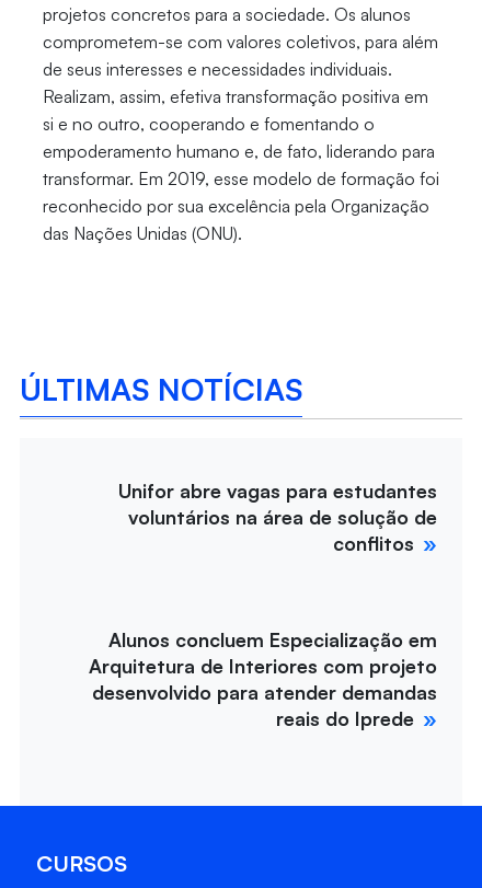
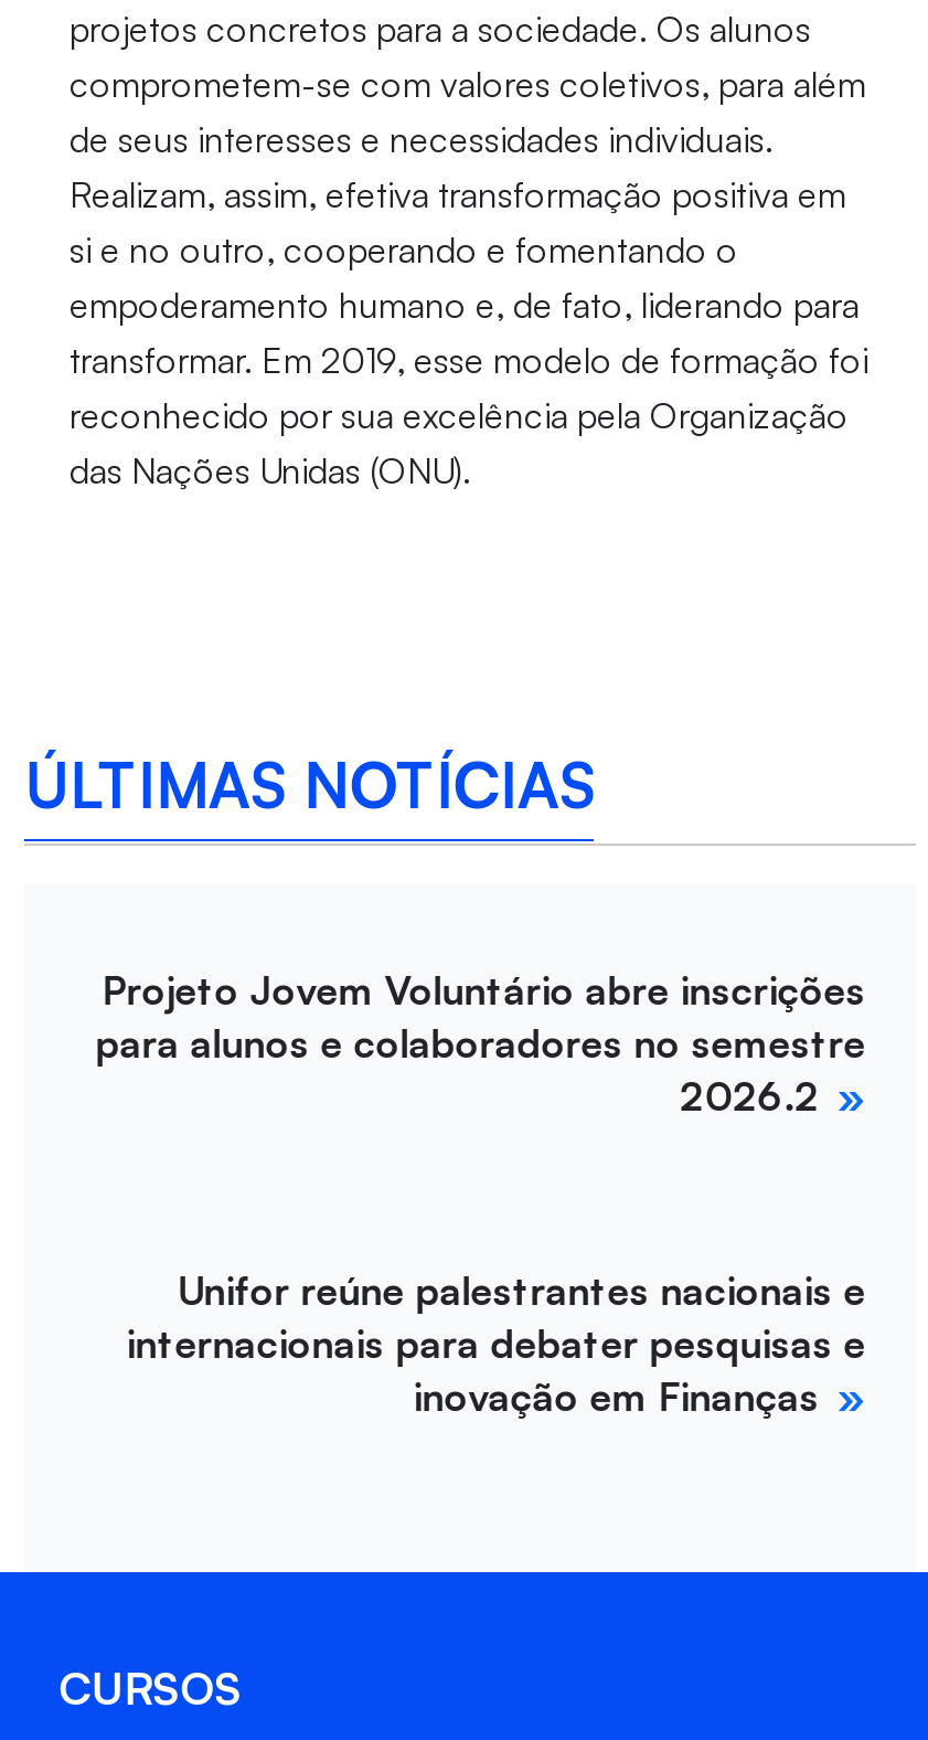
- Unifor abre vagas para estudantes
- voluntários na área de solução de
- conflitos
+ Projeto Jovem Voluntário abre inscrições
+ para alunos e colaboradores no semestre
+ 2026.2

- Alunos concluem Especialização em
- Arquitetura de Interiores com projeto
- desenvolvido para atender demandas
- reais do Iprede
+ Unifor reúne palestrantes nacionais e
+ internacionais para debater pesquisas e
+ inovação em Finanças
